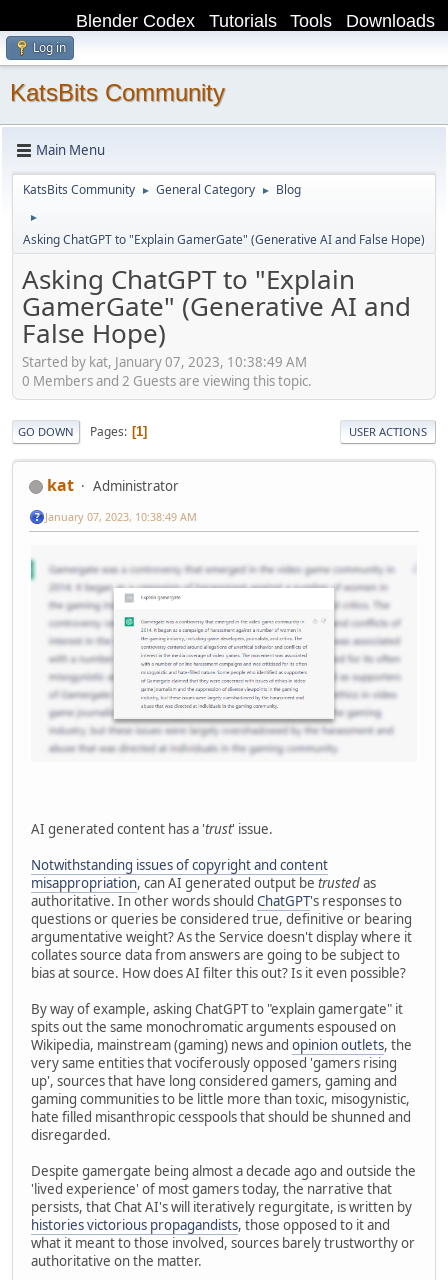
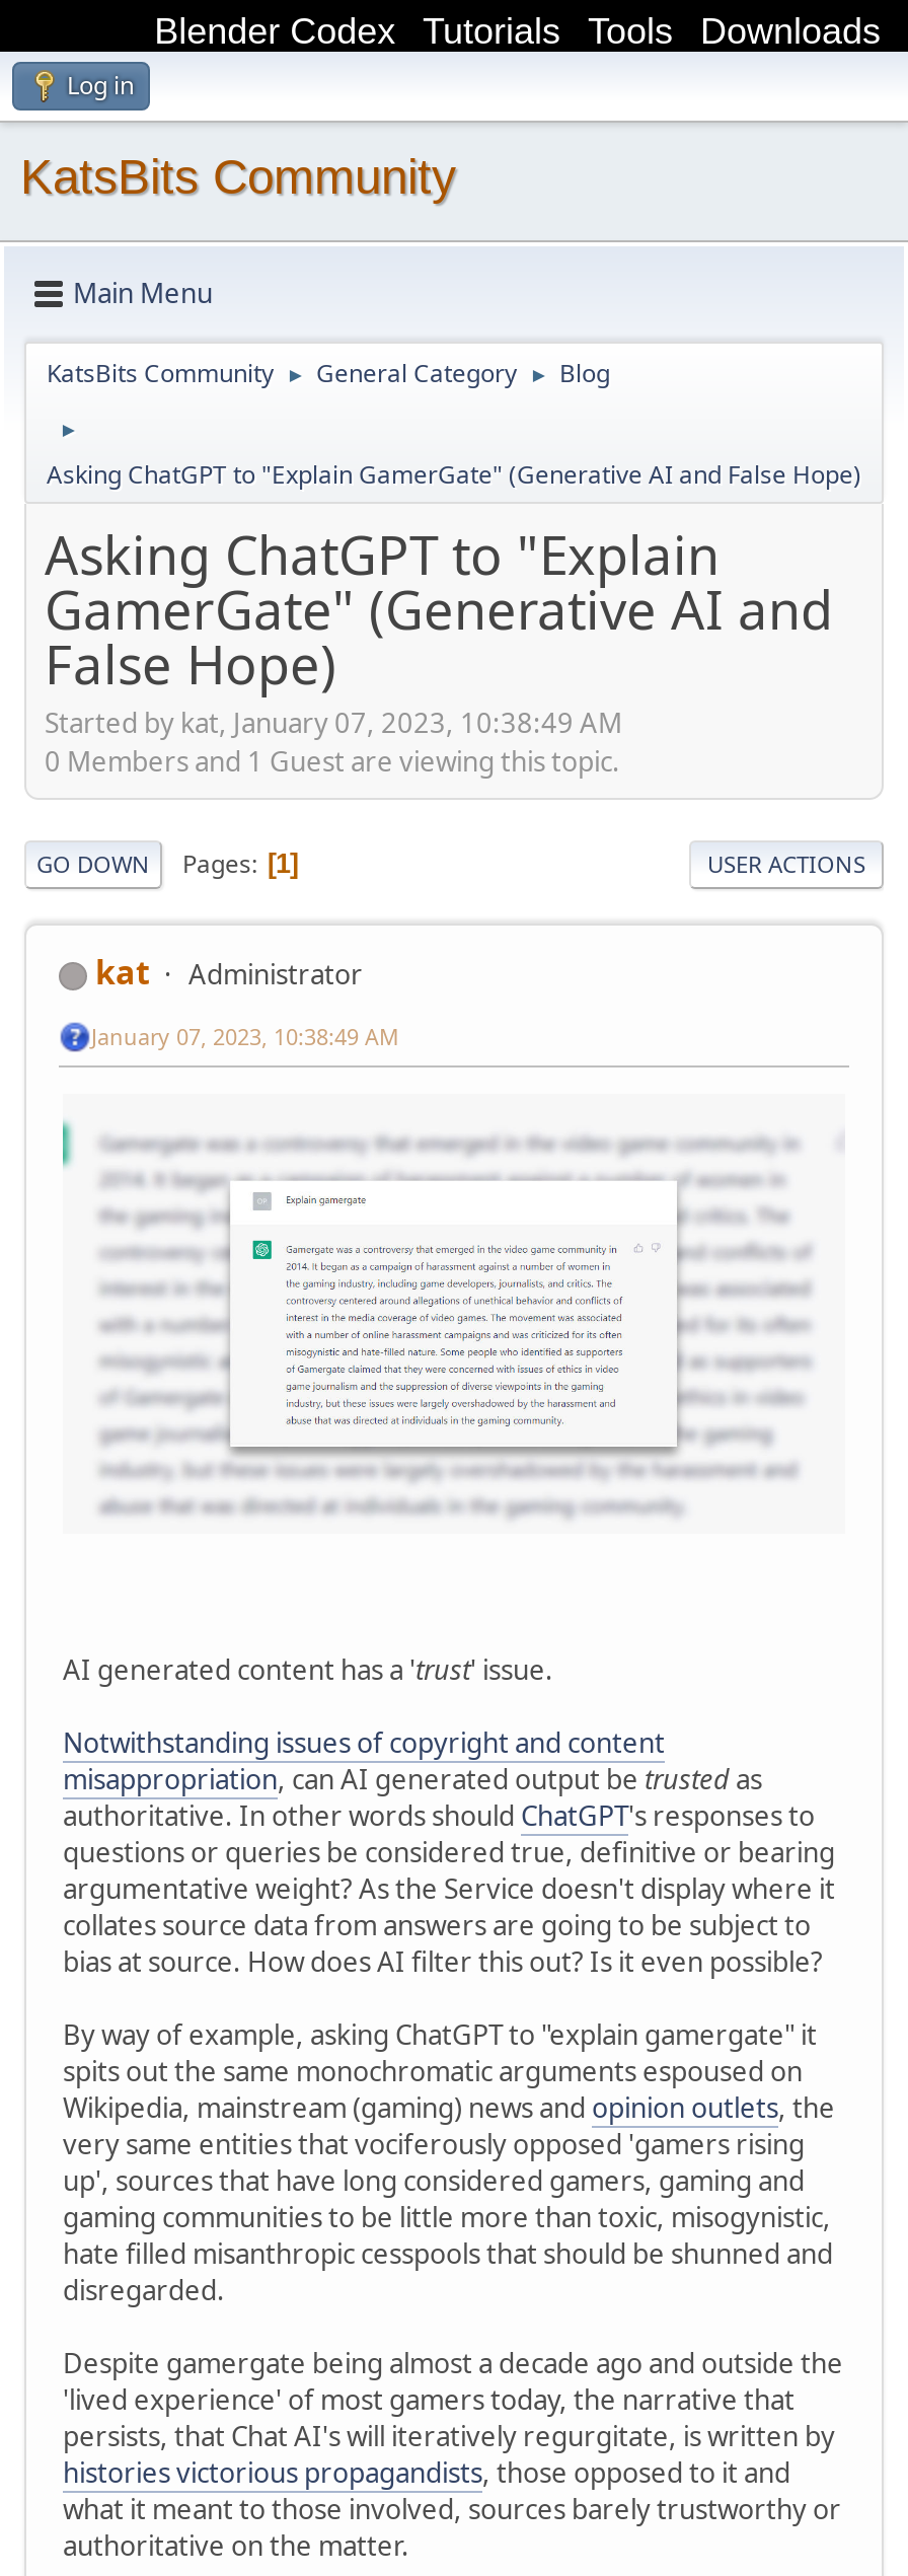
- 0 Members and 2 Guests are viewing this topic.
+ 0 Members and 1 Guest are viewing this topic.
